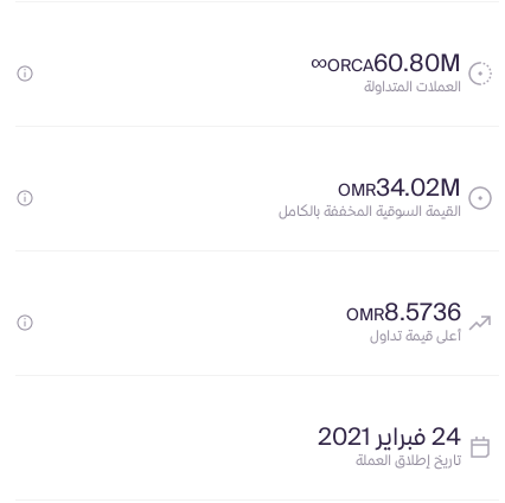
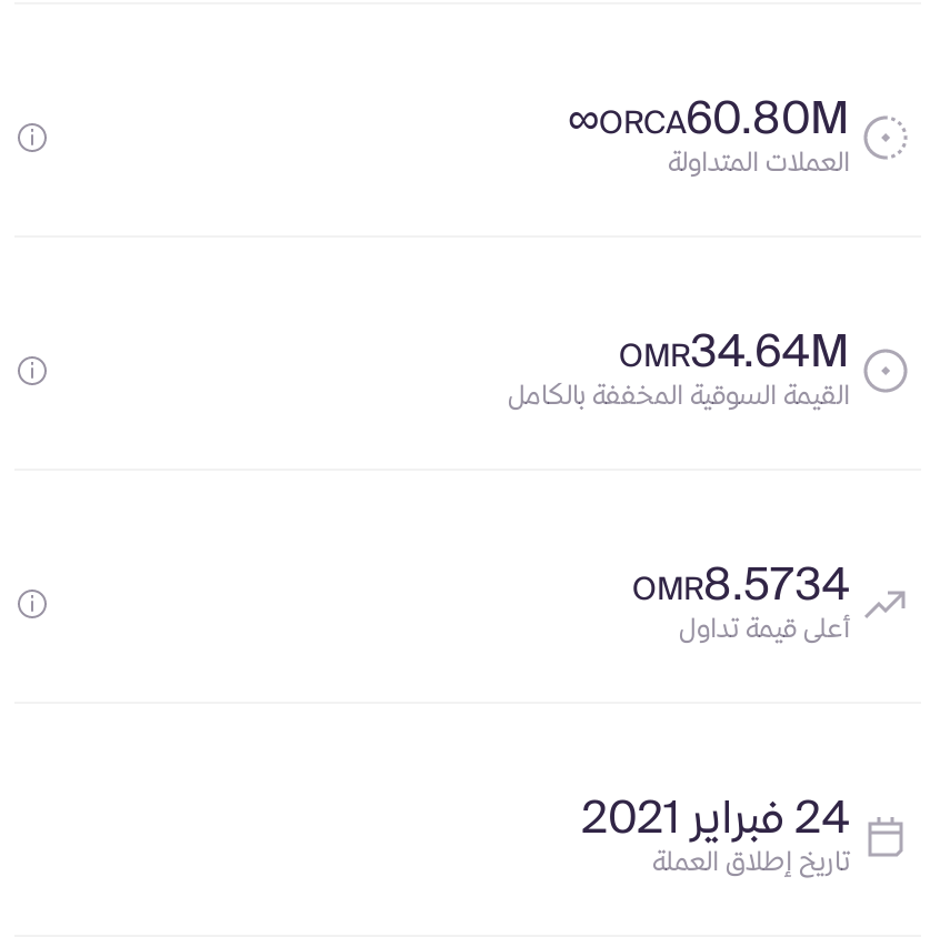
- OMR 34.02M
+ OMR 34.64M

- OMR 8.5736
+ OMR 8.5734
